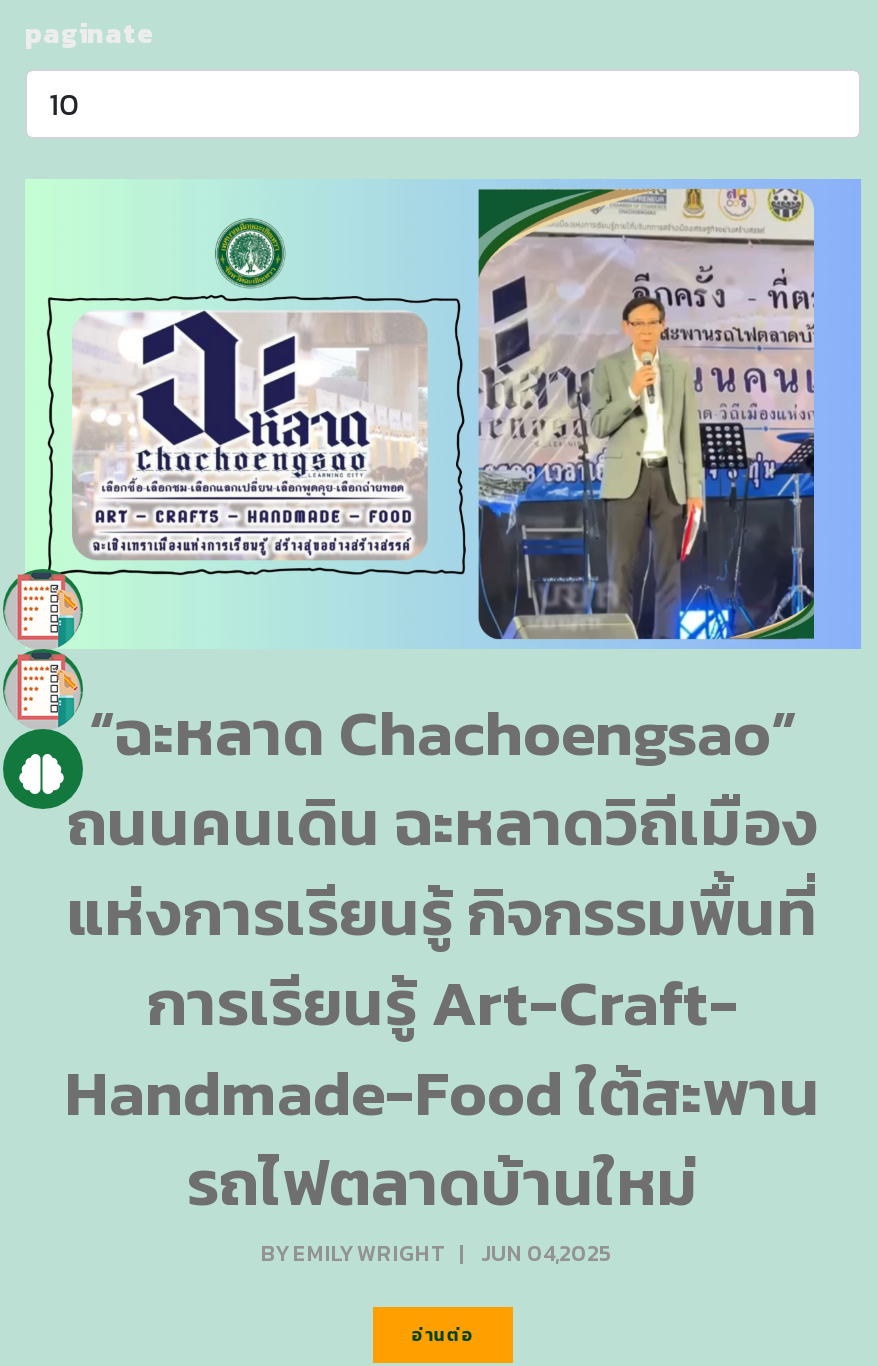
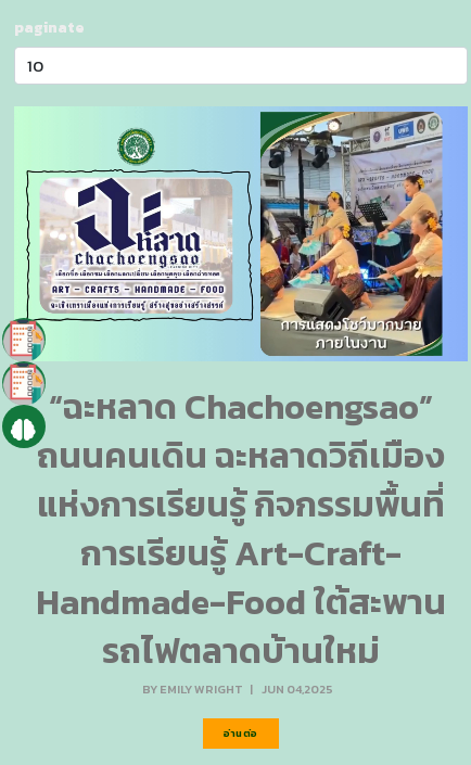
- [image]
+ [image]
